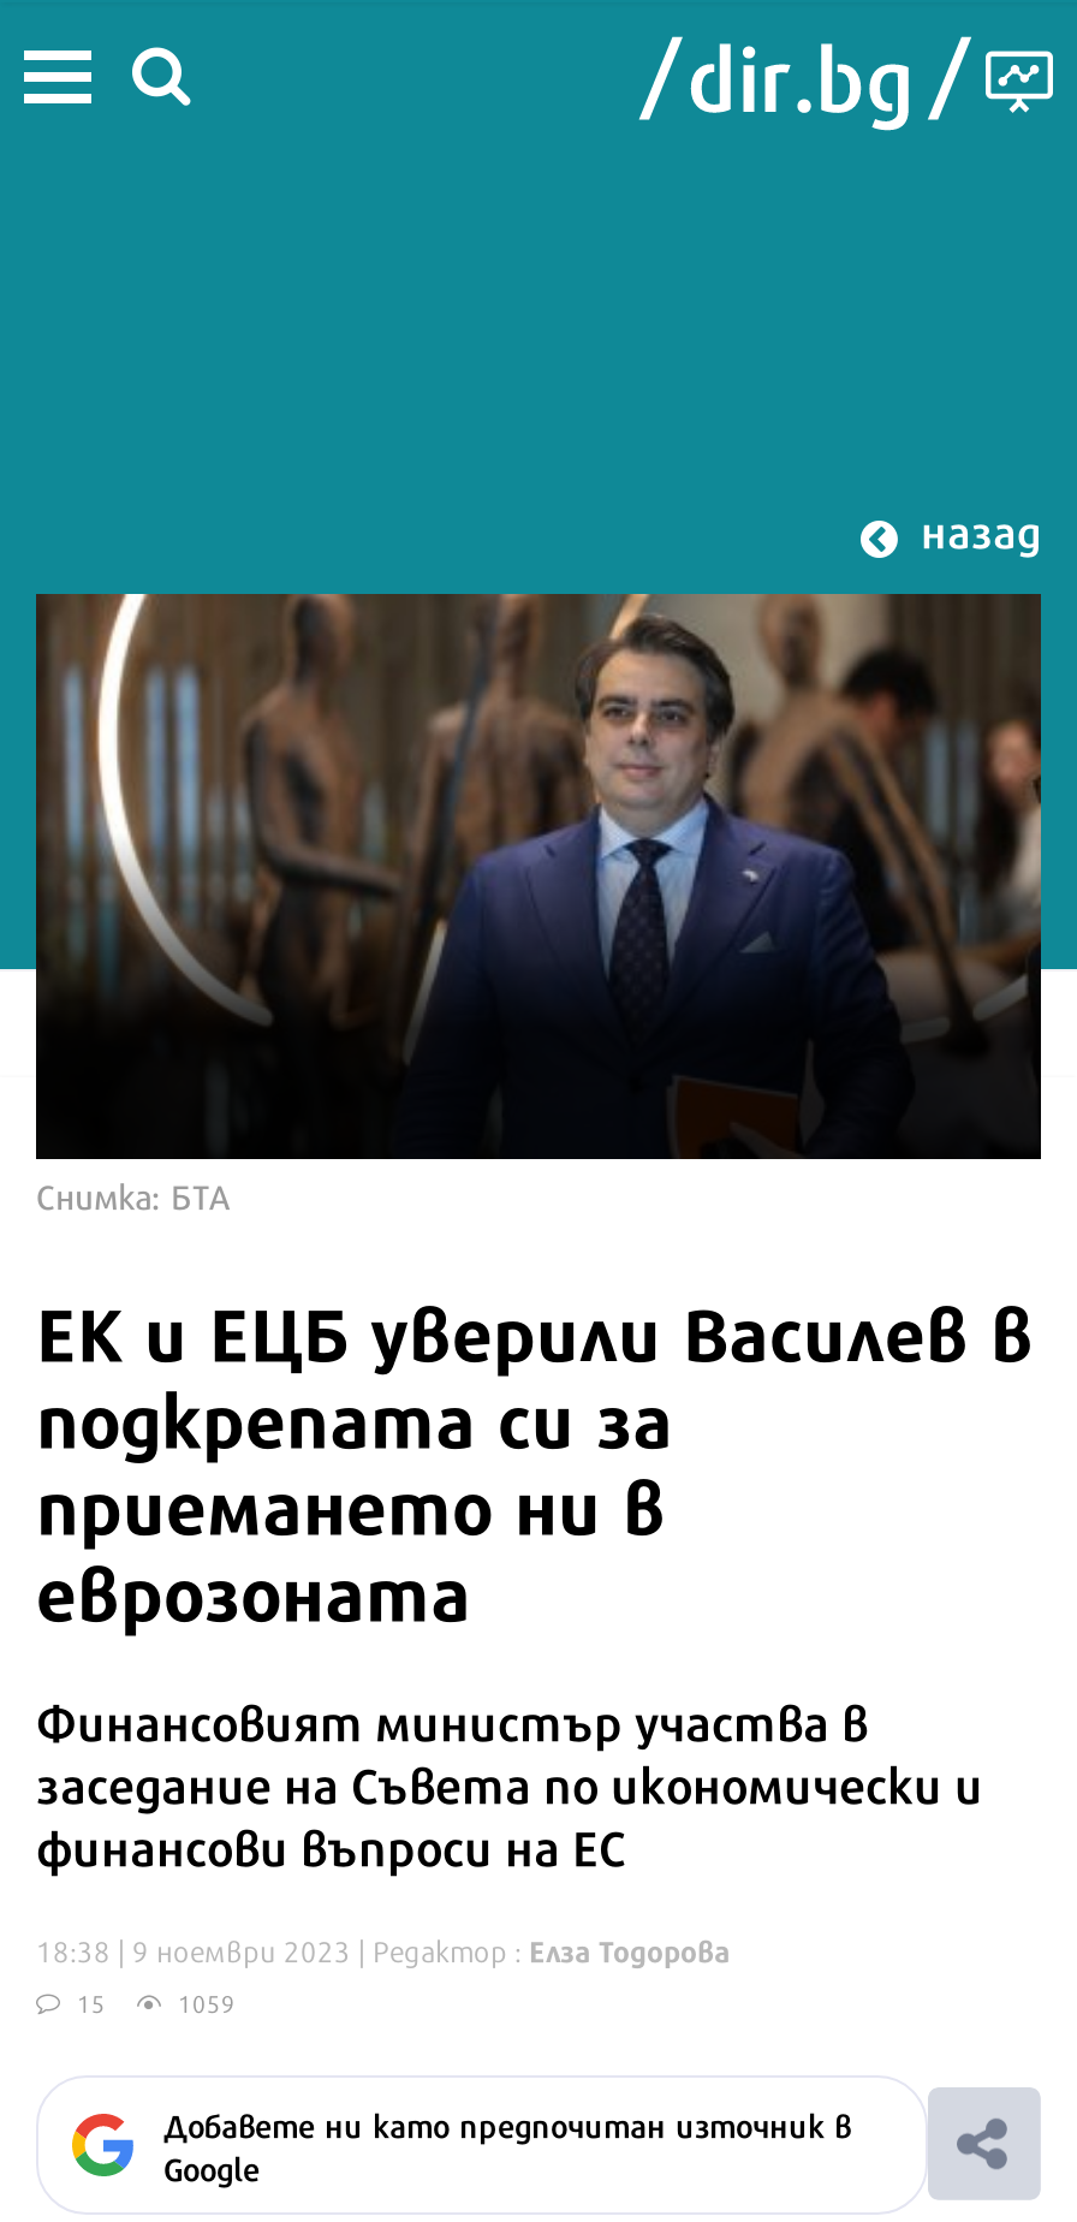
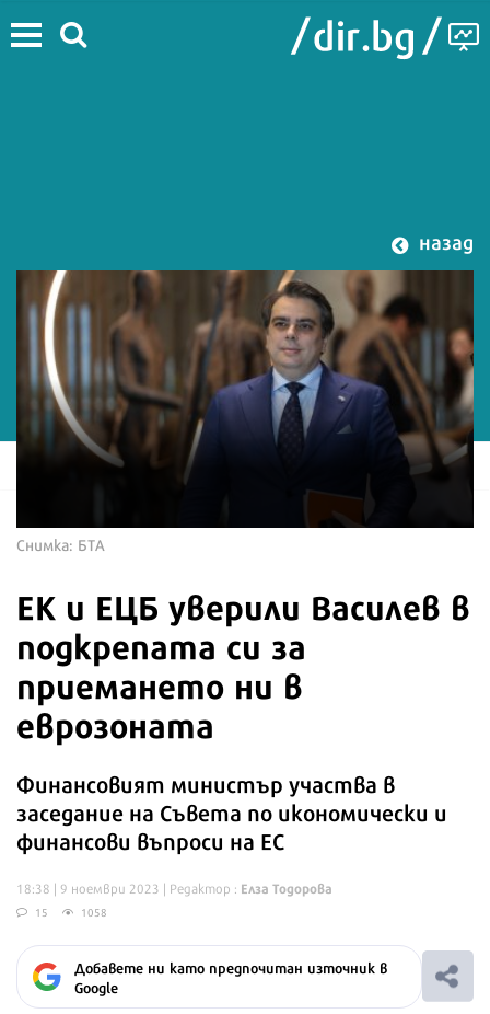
- 15 1059
+ 15 1058
